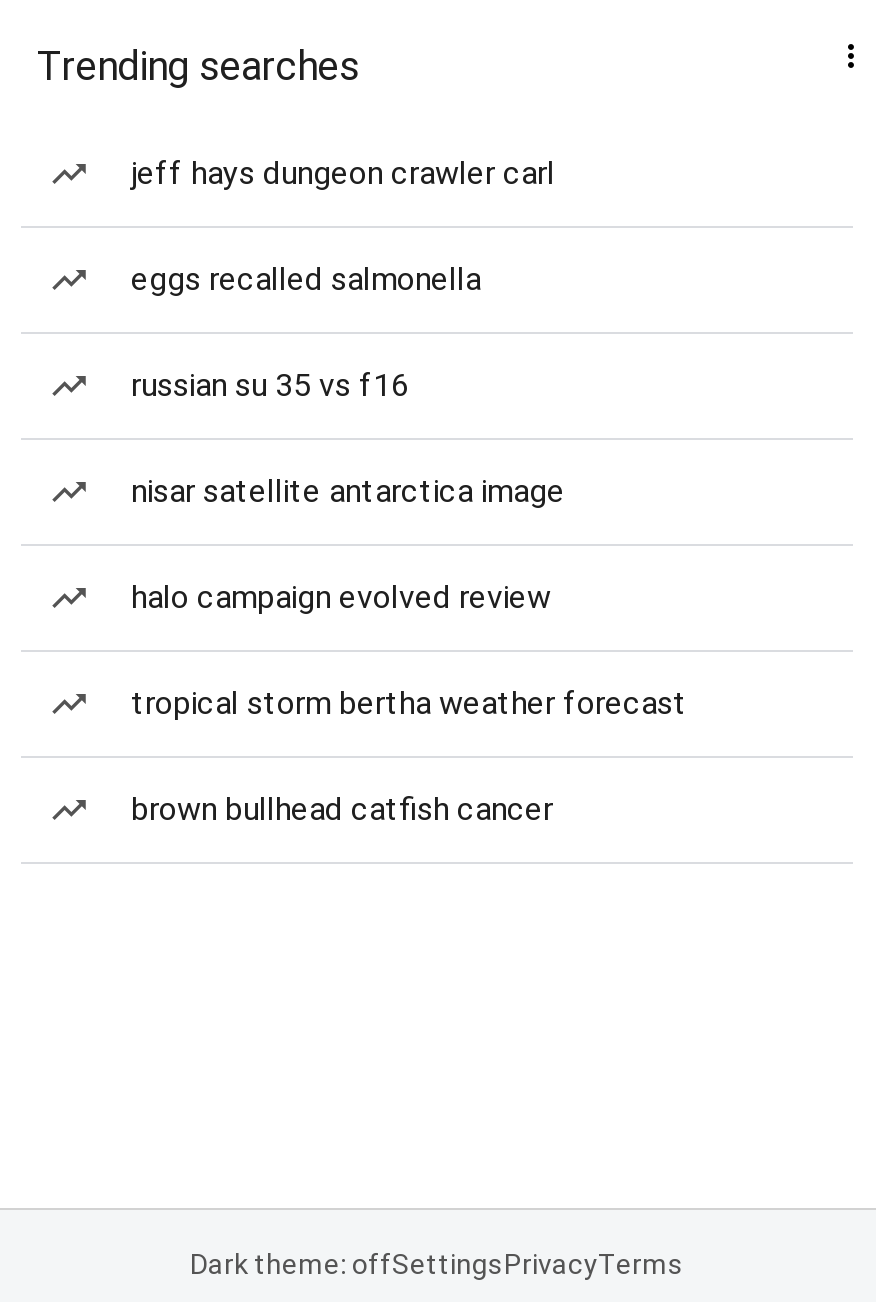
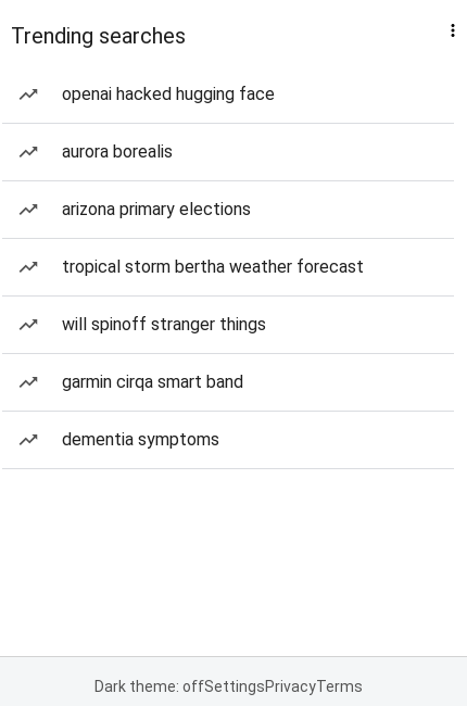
- jeff hays dungeon crawler carl
- eggs recalled salmonella
- russian su 35 vs f16
- nisar satellite antarctica image
- halo campaign evolved review
+ openai hacked hugging face
+ aurora borealis
+ arizona primary elections

moved up: tropical storm bertha weather forecast

- brown bullhead catfish cancer
+ will spinoff stranger things
+ garmin cirqa smart band
+ dementia symptoms
